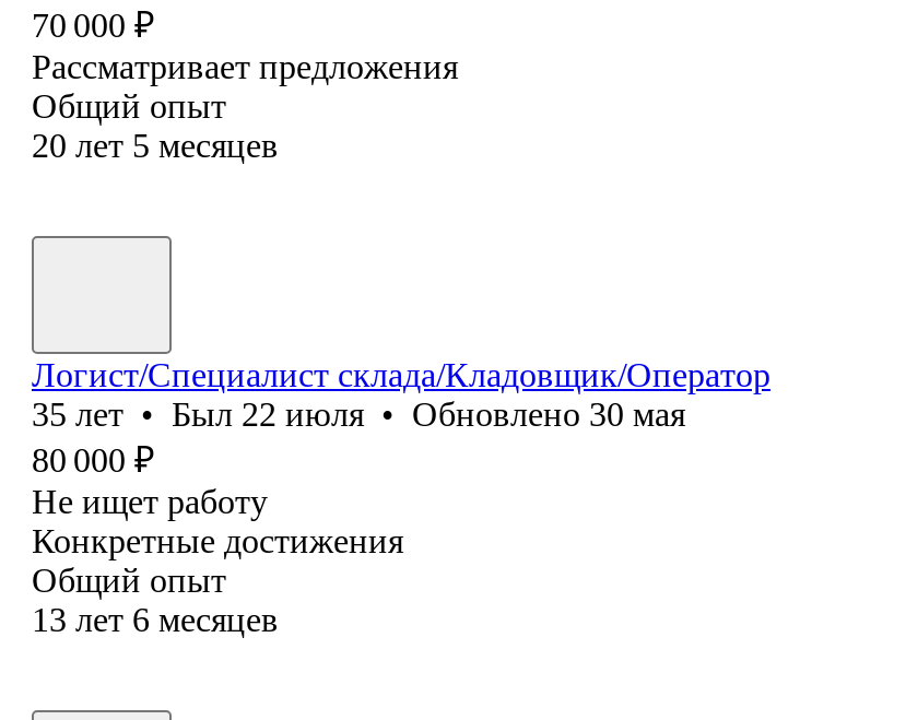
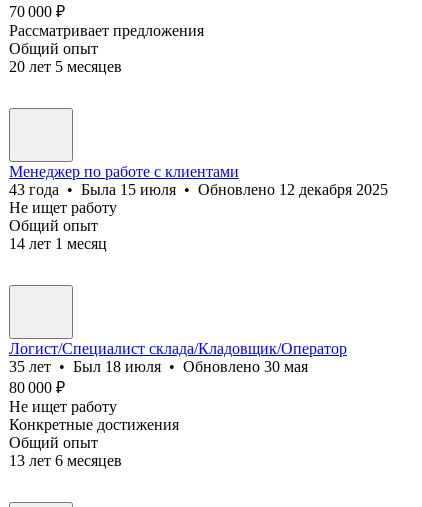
+ Менеджер по работе с клиентами
+ 43 года • Была 15 июля • Обновлено 12 декабря 2025
+ Не ищет работу
+ Общий опыт
+ 14 лет 1 месяц

- 35 лет • Был 22 июля • Обновлено 30 мая
+ 35 лет • Был 18 июля • Обновлено 30 мая
